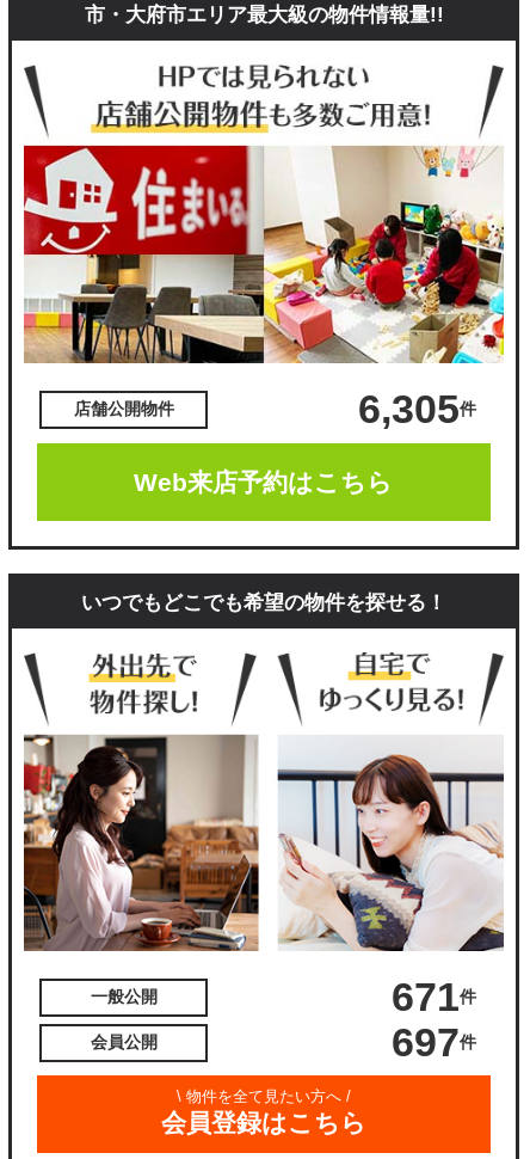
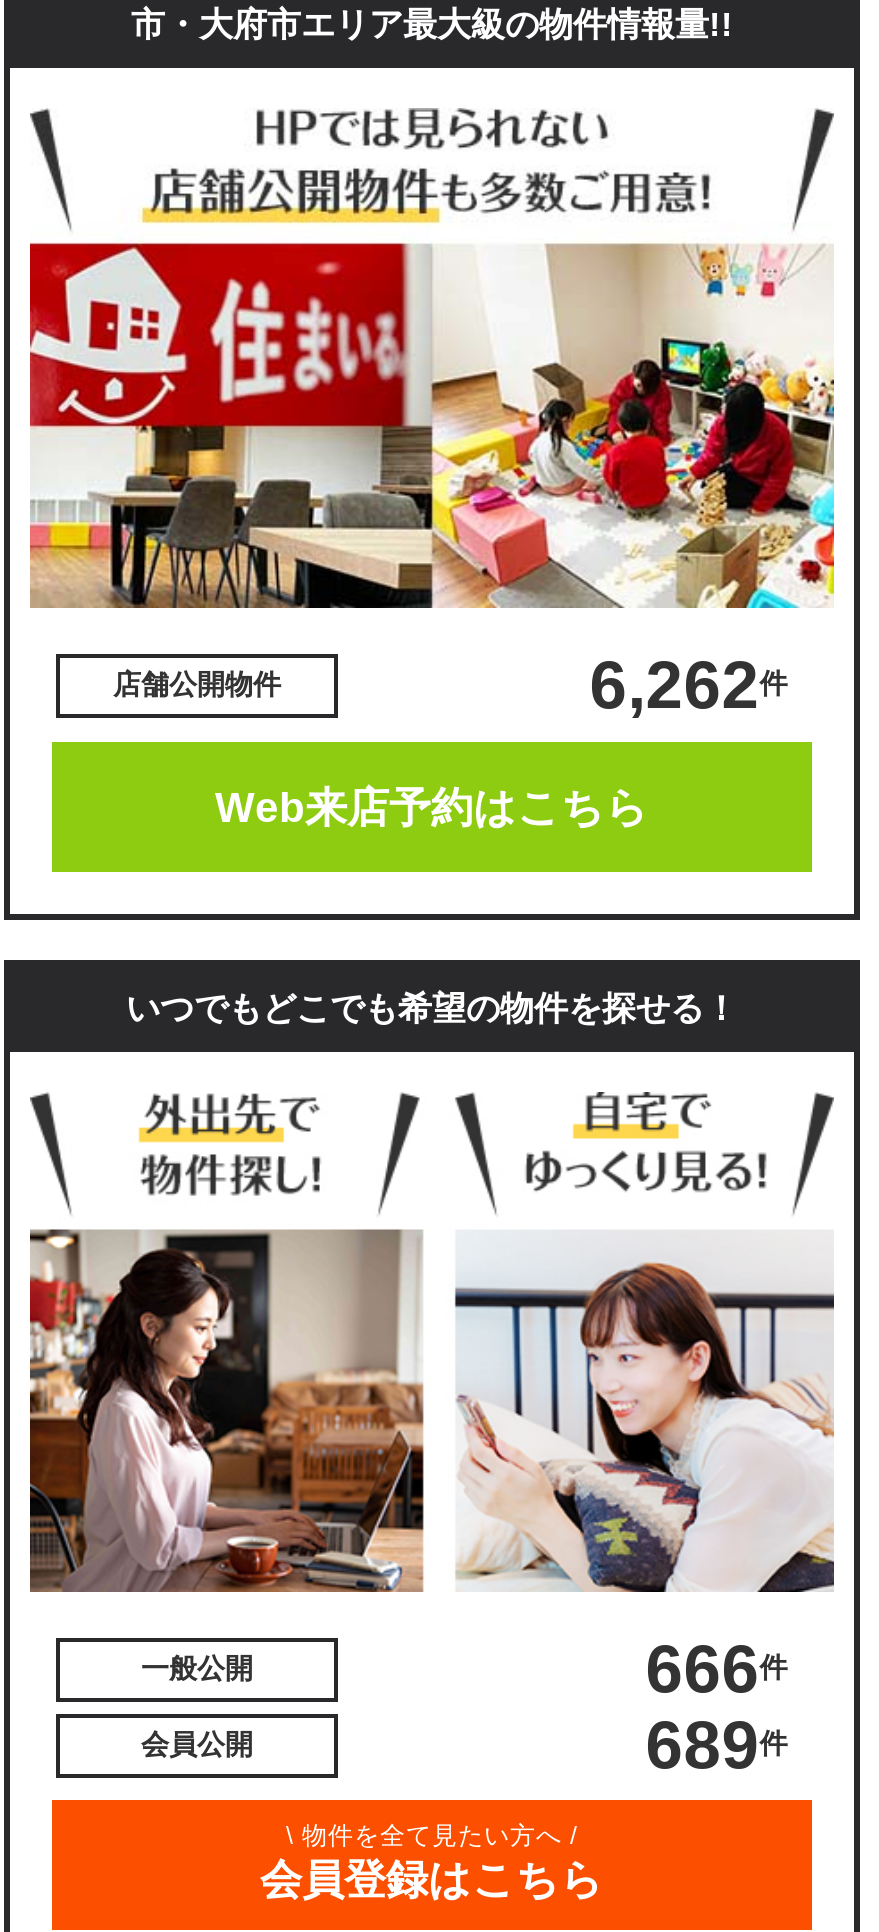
- 6,305件
+ 6,262件

- 671件
+ 666件

- 697件
+ 689件
